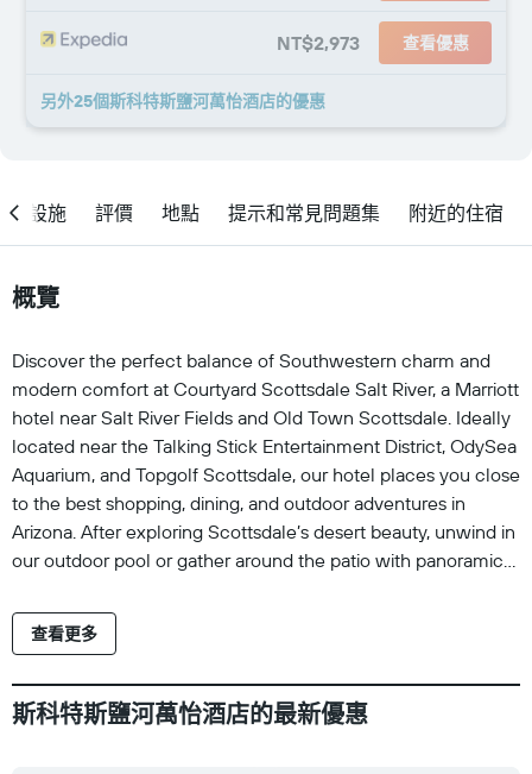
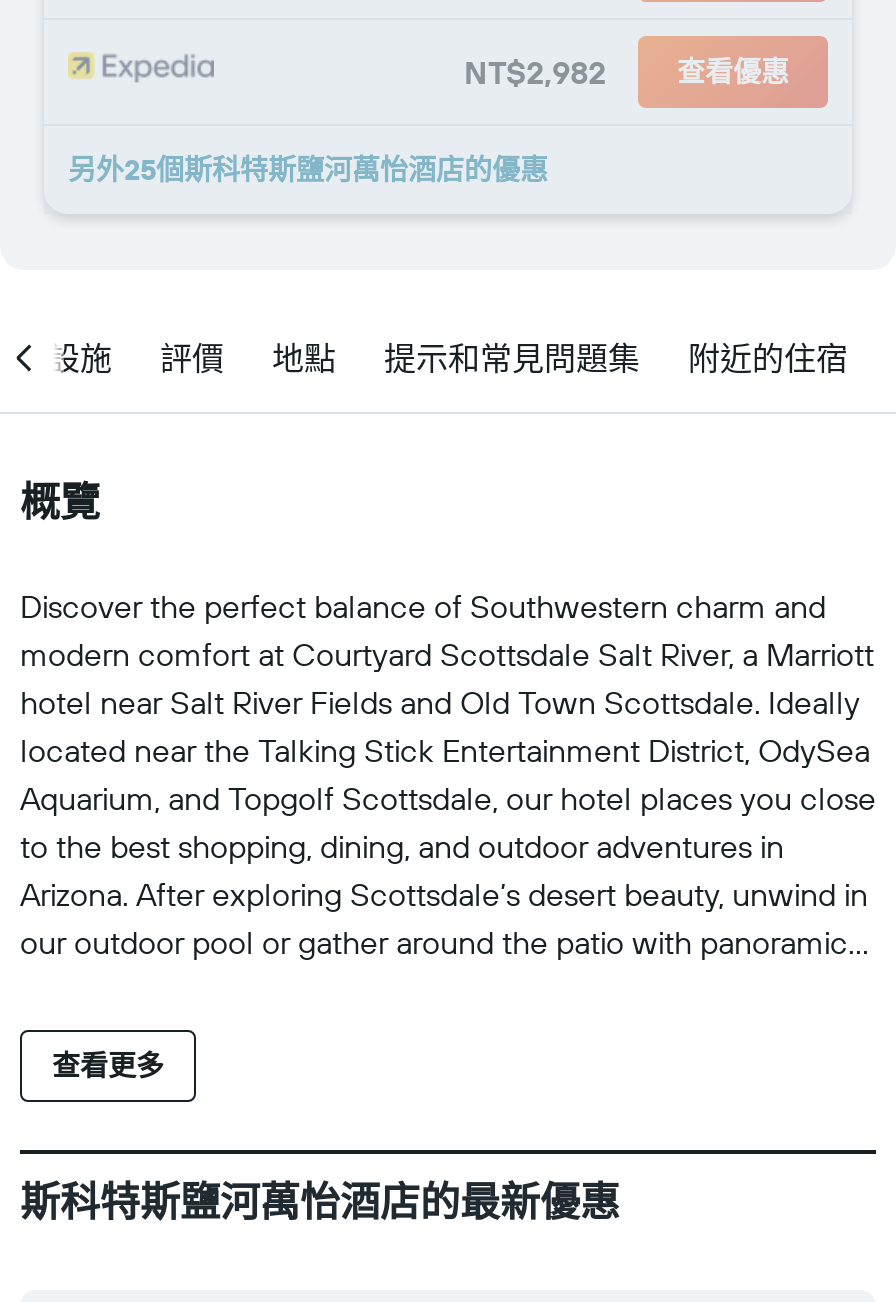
- NT$2,973 查看優惠
+ NT$2,982 查看優惠
